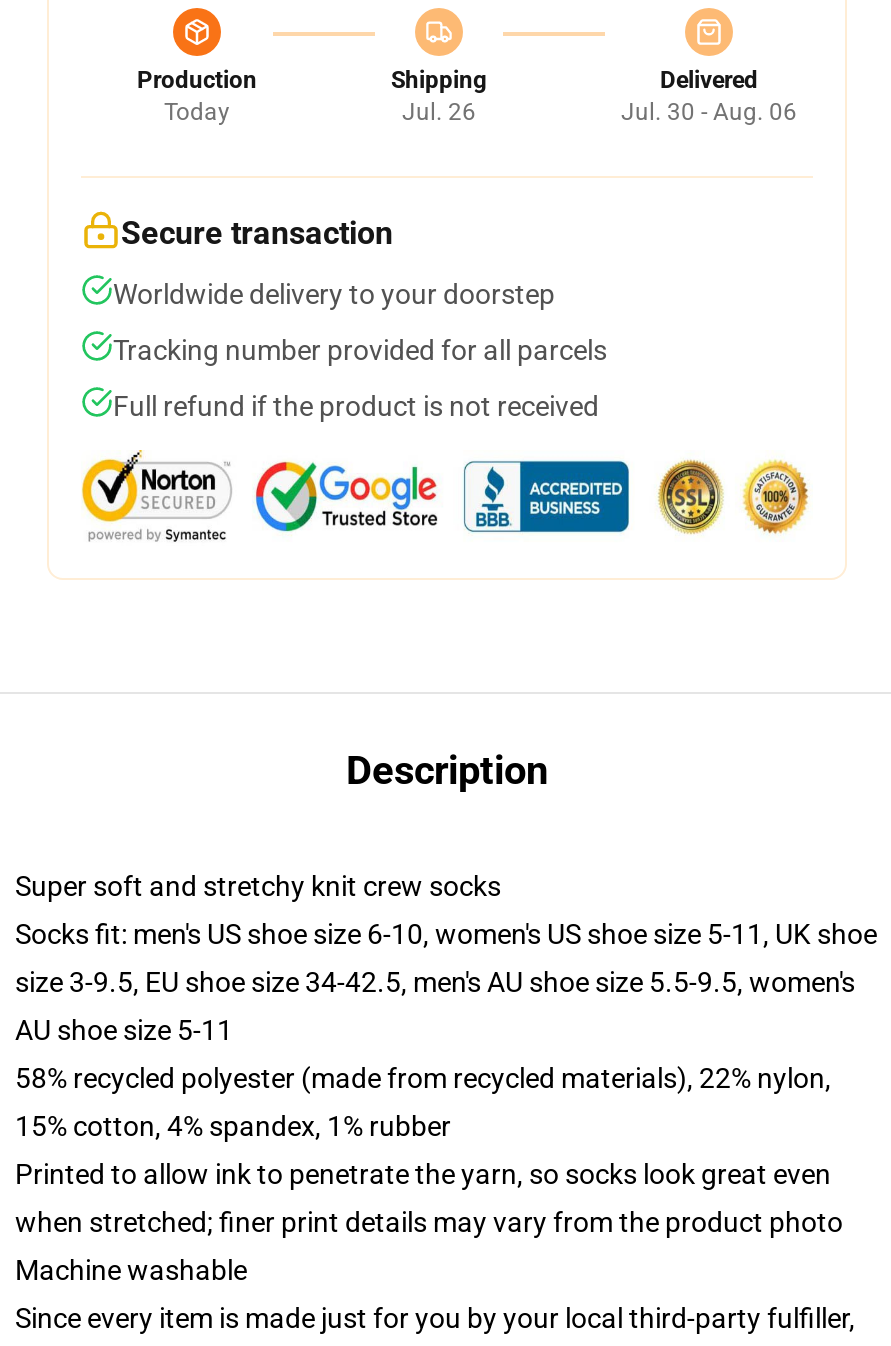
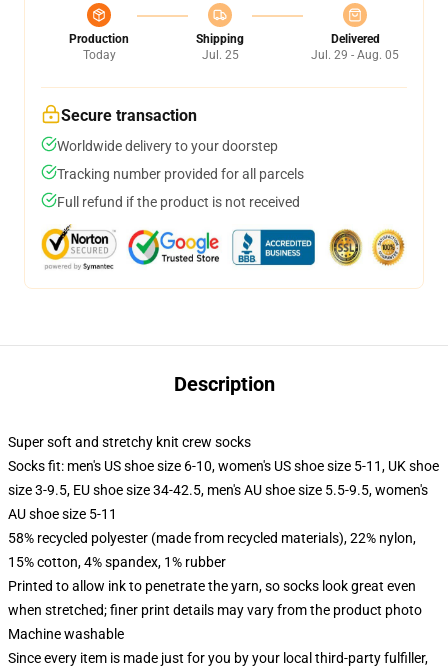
- Jul. 26
+ Jul. 25

- Jul. 30 - Aug. 06
+ Jul. 29 - Aug. 05
